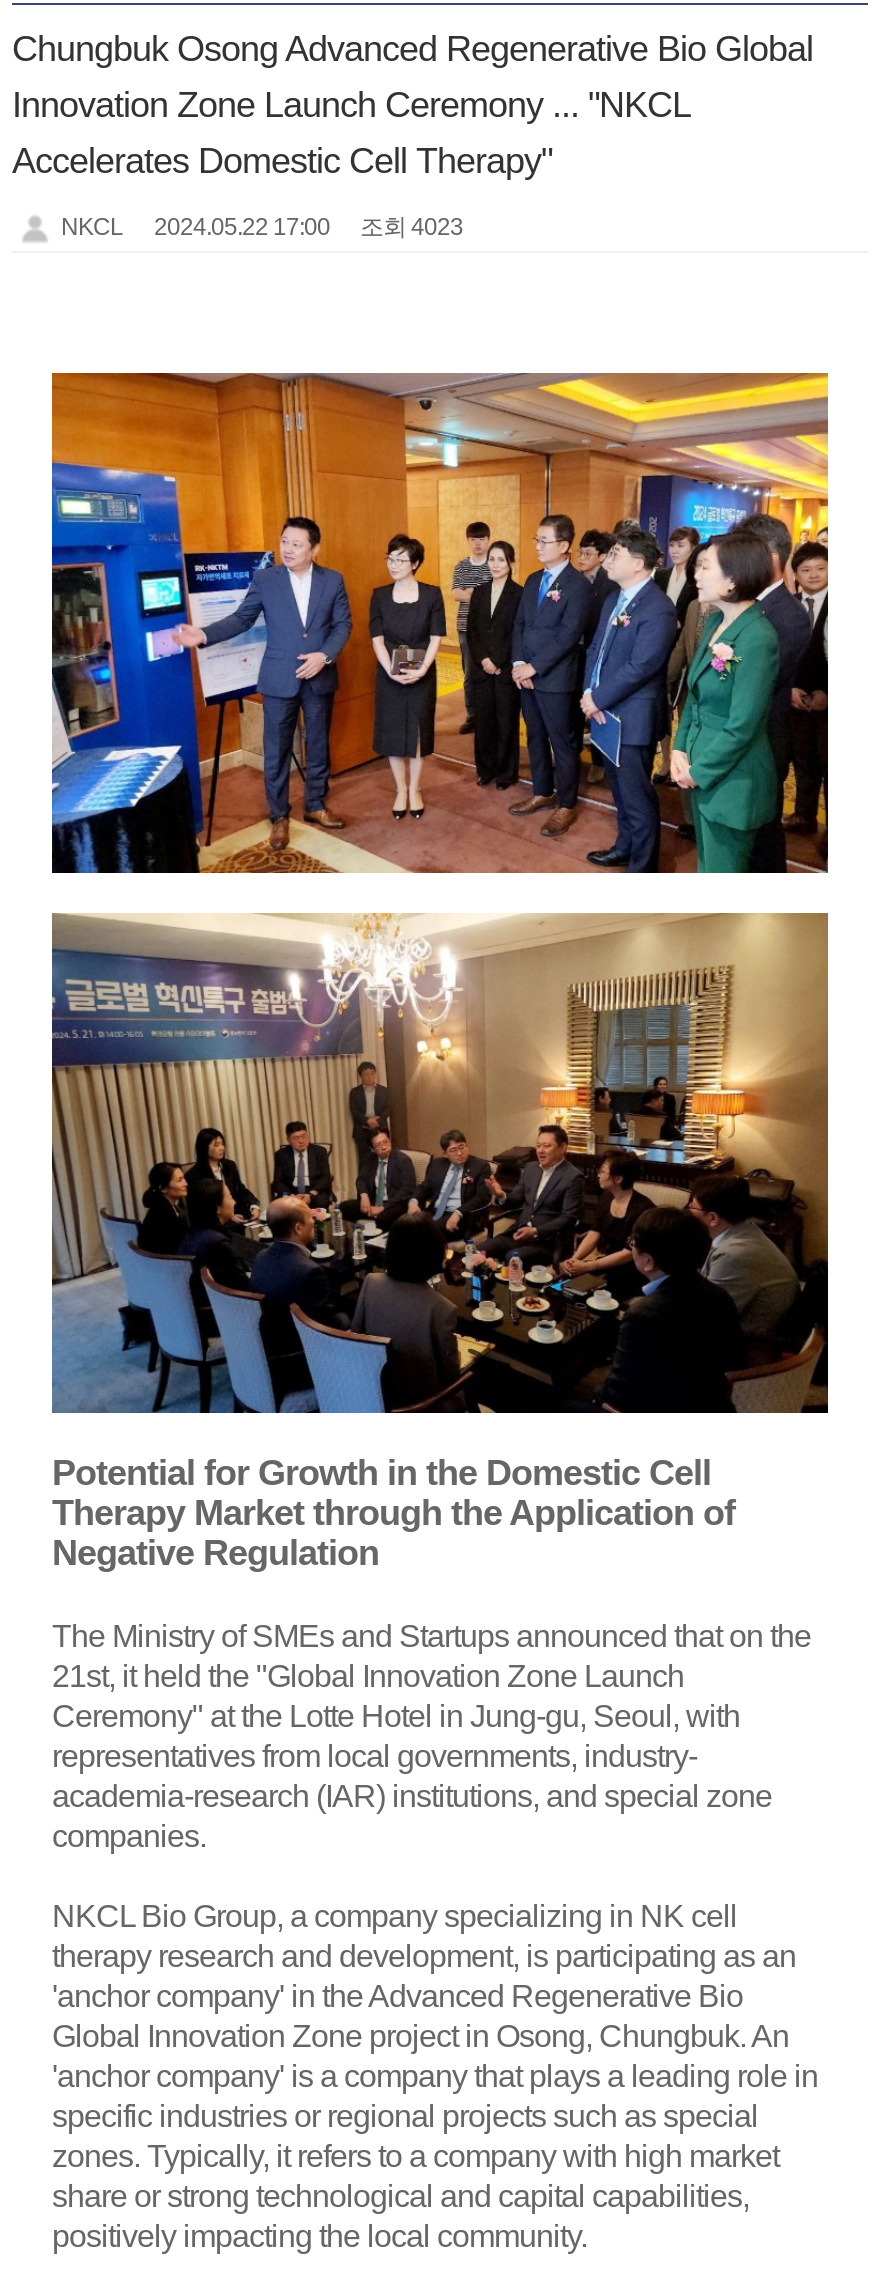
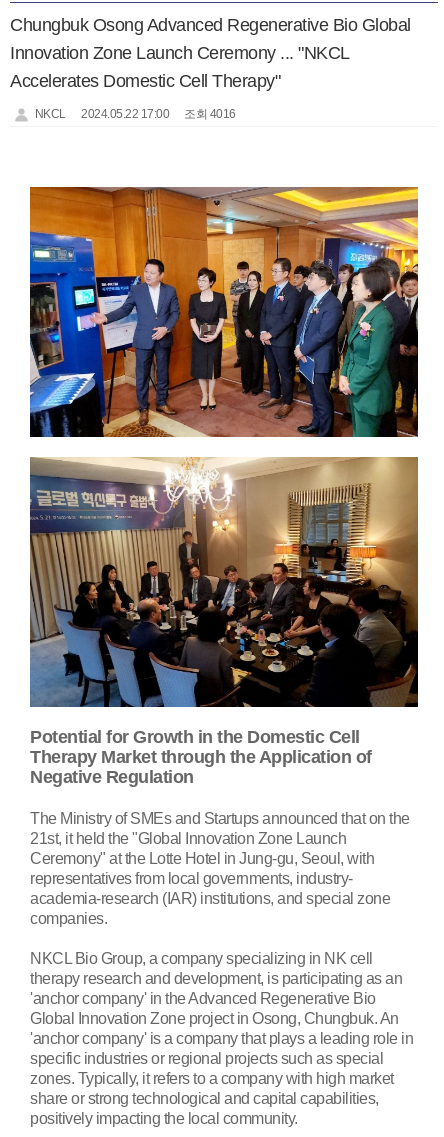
- NKCL 2024.05.22 17:00 조회 4023
+ NKCL 2024.05.22 17:00 조회 4016
